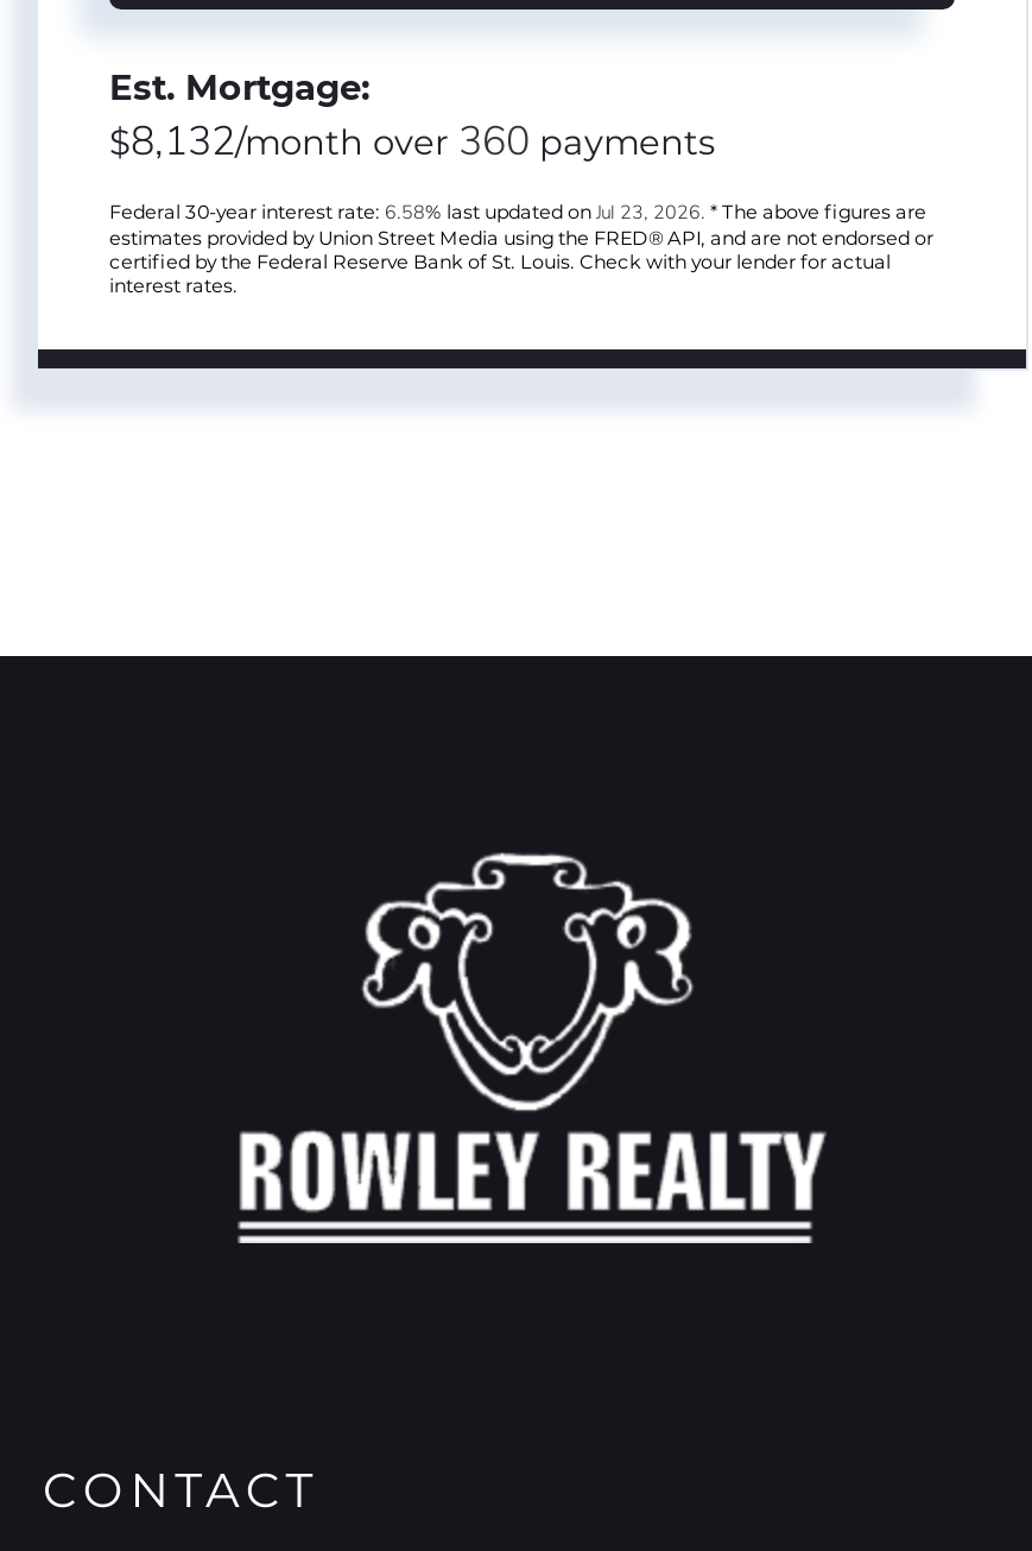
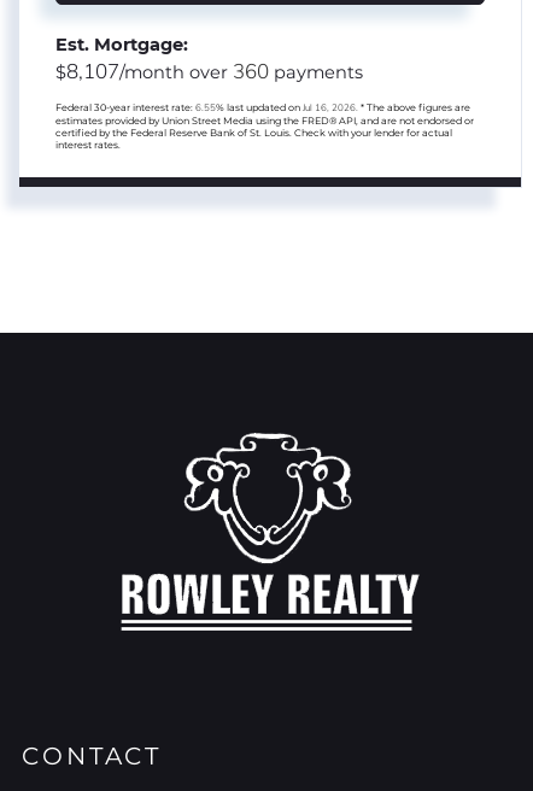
- $8,132/month over 360 payments
+ $8,107/month over 360 payments

- Federal 30-year interest rate: 6.58% last updated on Jul 23, 2026. * The above figures are
+ Federal 30-year interest rate: 6.55% last updated on Jul 16, 2026. * The above figures are
